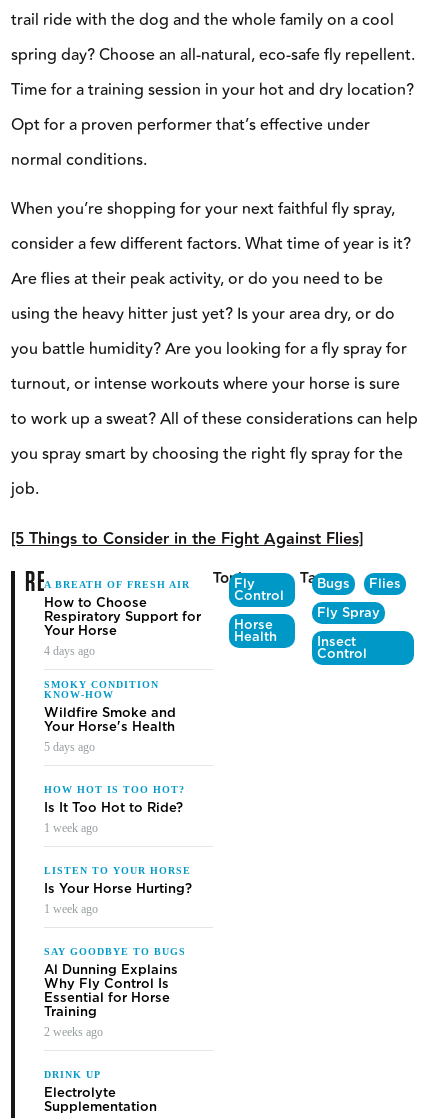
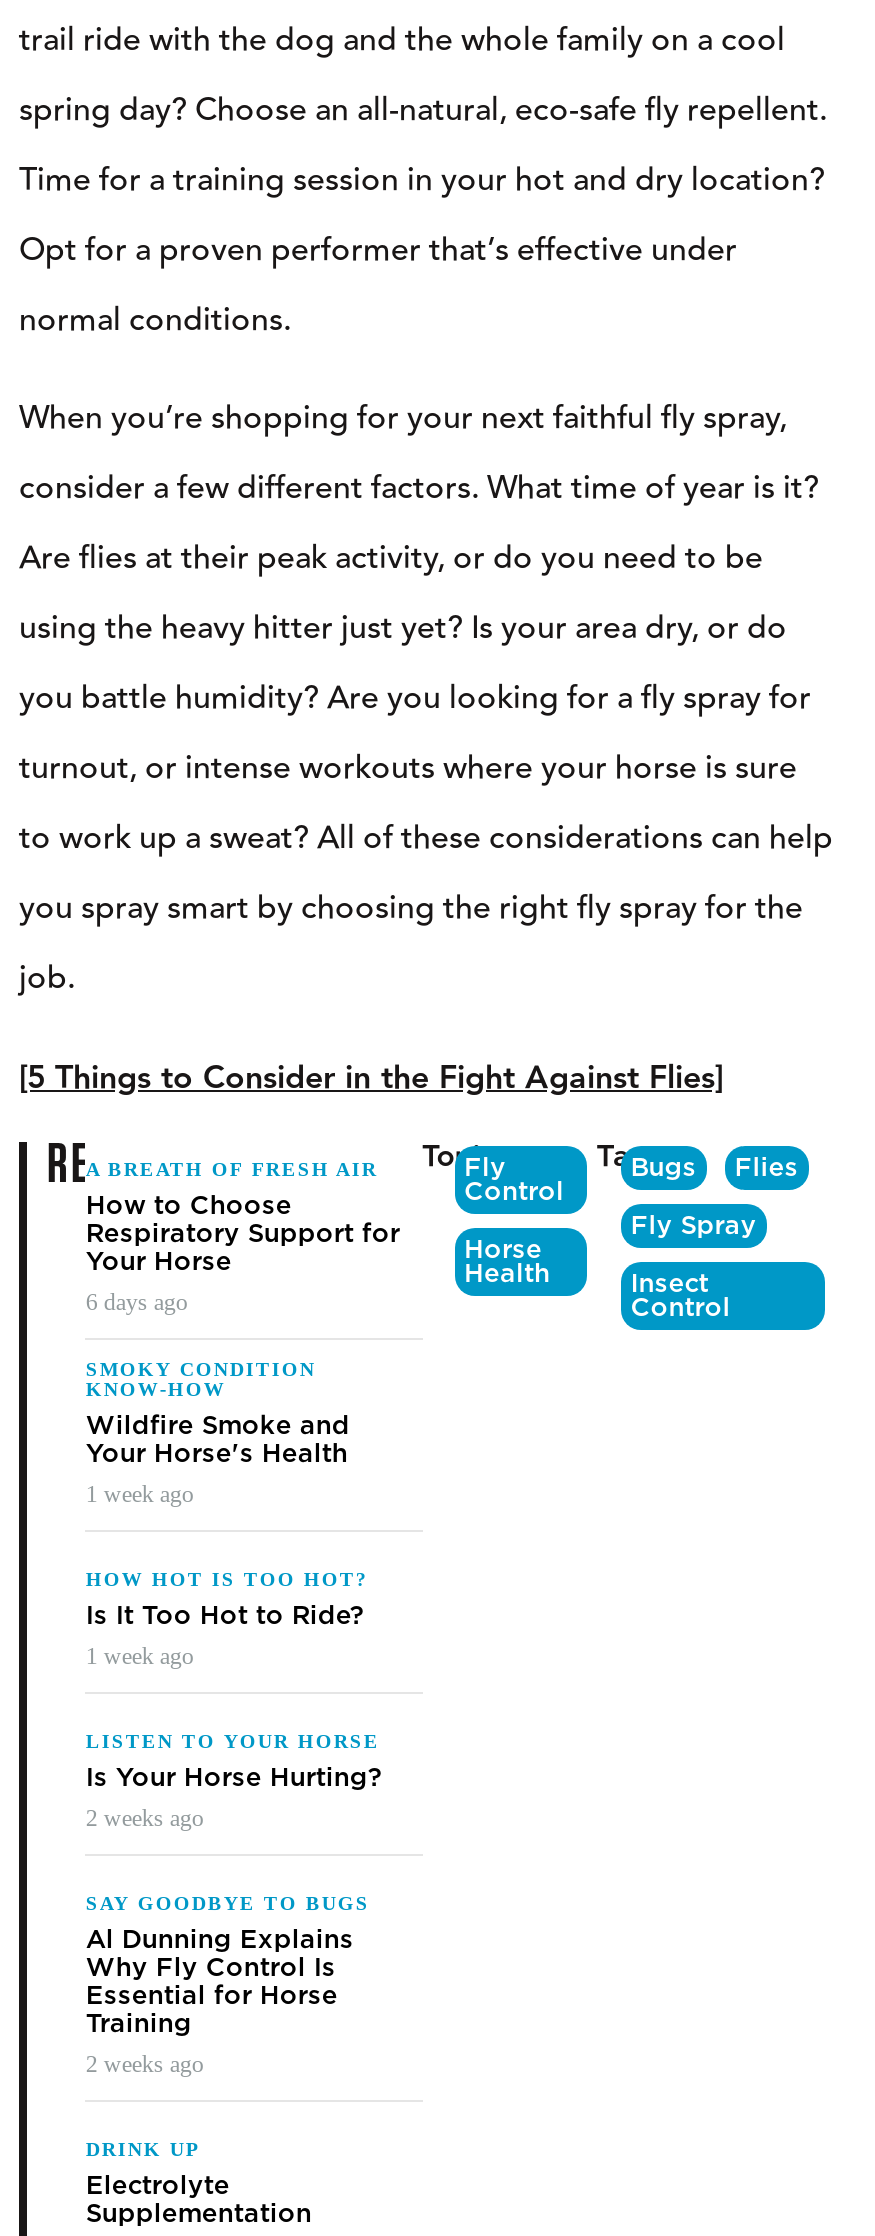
- 4 days ago
+ 6 days ago

- 5 days ago
+ 1 week ago

- 1 week ago
+ 2 weeks ago
